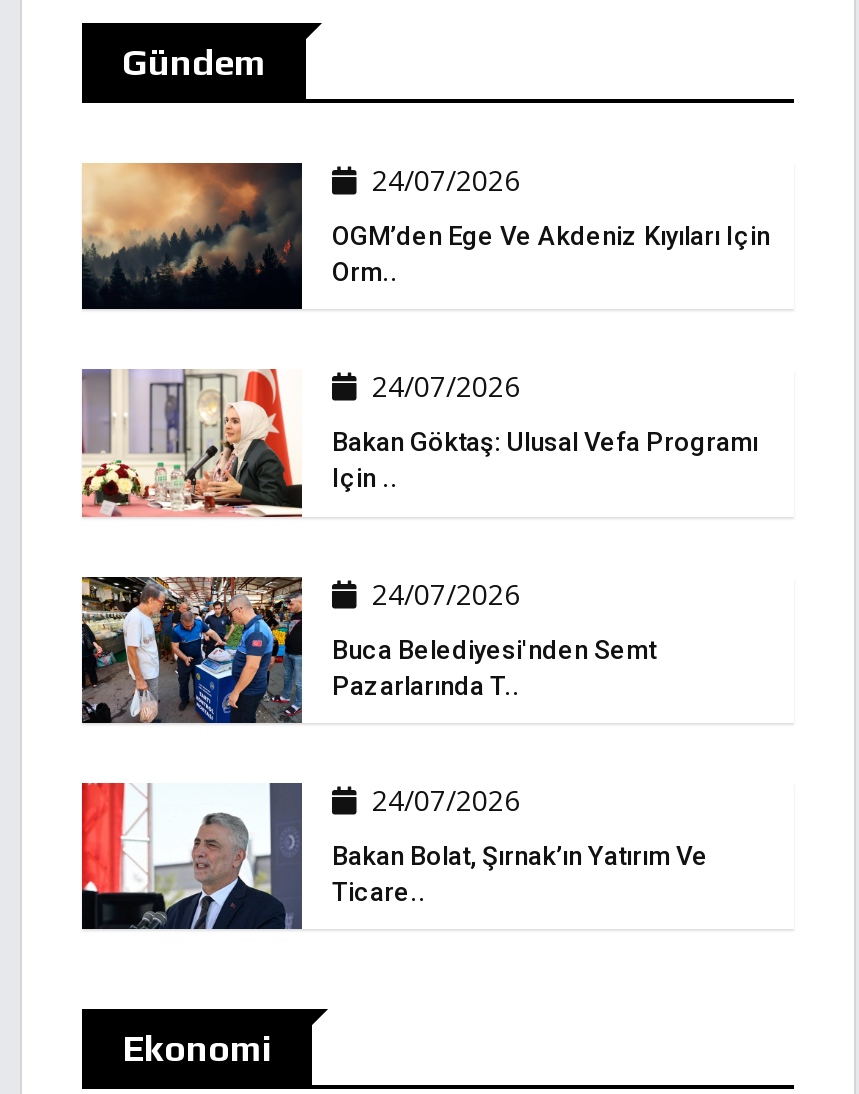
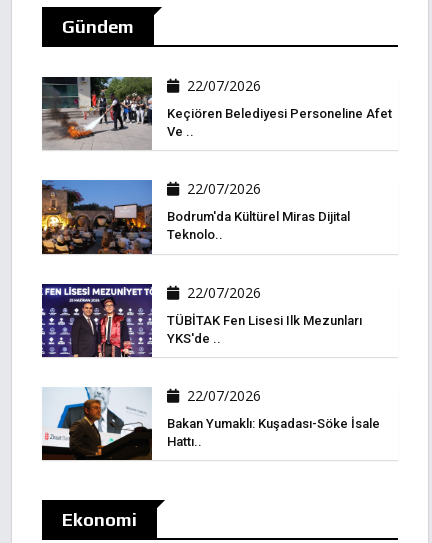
- [image]
- OGM’den Ege Ve Akdeniz Kıyıları Için
- Orm..
+ [image]
+ Keçiören Belediyesi Personeline Afet
+ Ve ..

- 24/07/2026
+ 22/07/2026

- [image]
- Bakan Göktaş: Ulusal Vefa Programı
- Için ..
+ [image]
+ Bodrum'da Kültürel Miras Dijital
+ Teknolo..

- 24/07/2026
+ 22/07/2026

- [image]
- Buca Belediyesi'nden Semt
- Pazarlarında T..
+ [image]
+ TÜBİTAK Fen Lisesi Ilk Mezunları
+ YKS'de ..

- 24/07/2026
+ 22/07/2026

- [image]
- Bakan Bolat, Şırnak’ın Yatırım Ve
- Ticare..
+ [image]
+ Bakan Yumaklı: Kuşadası-Söke İsale
+ Hattı..

- 24/07/2026
+ 22/07/2026
